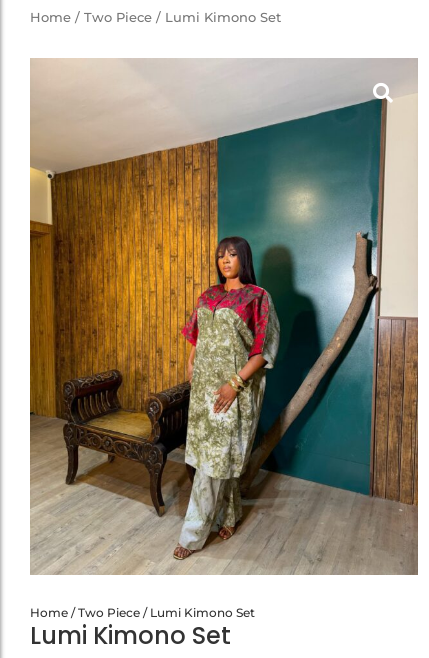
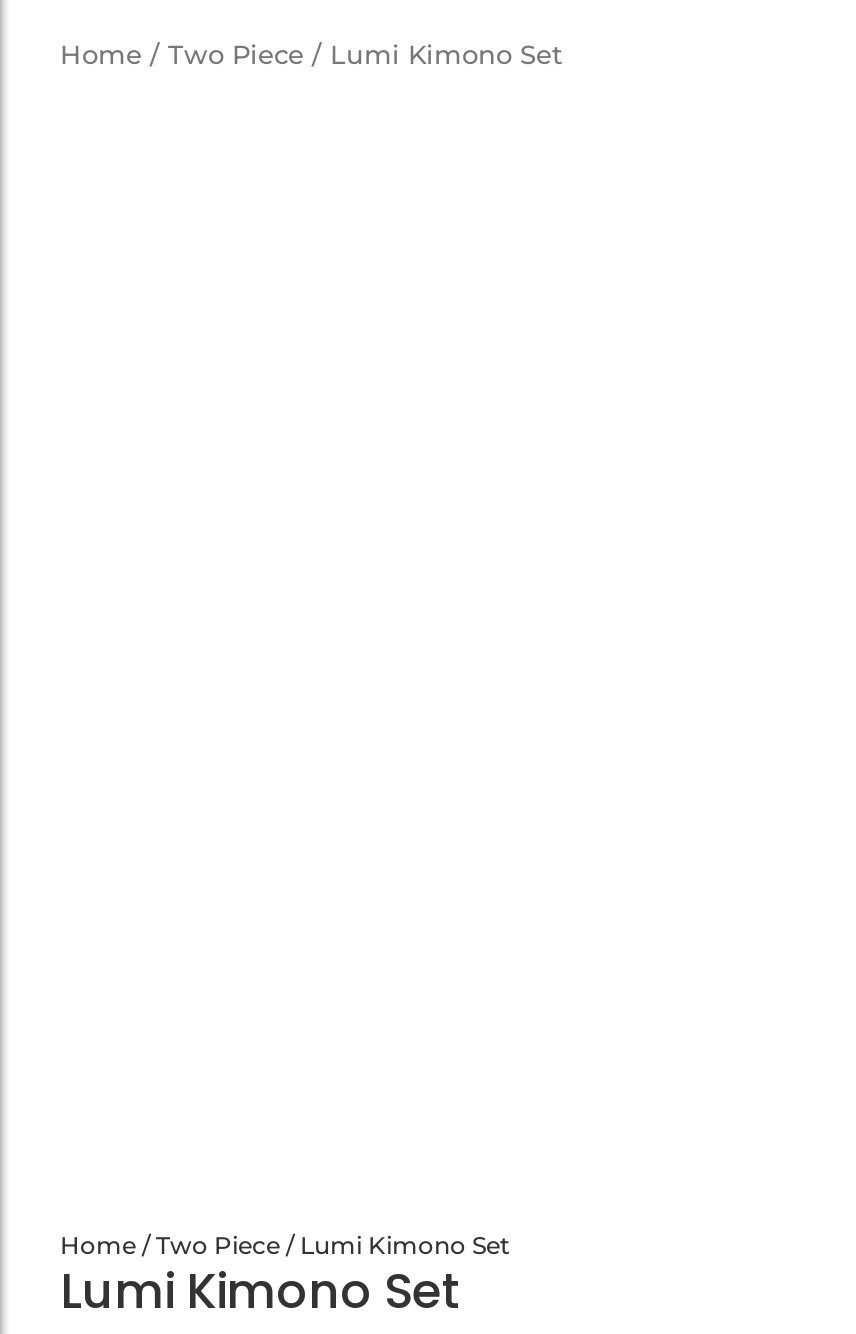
- [image]
